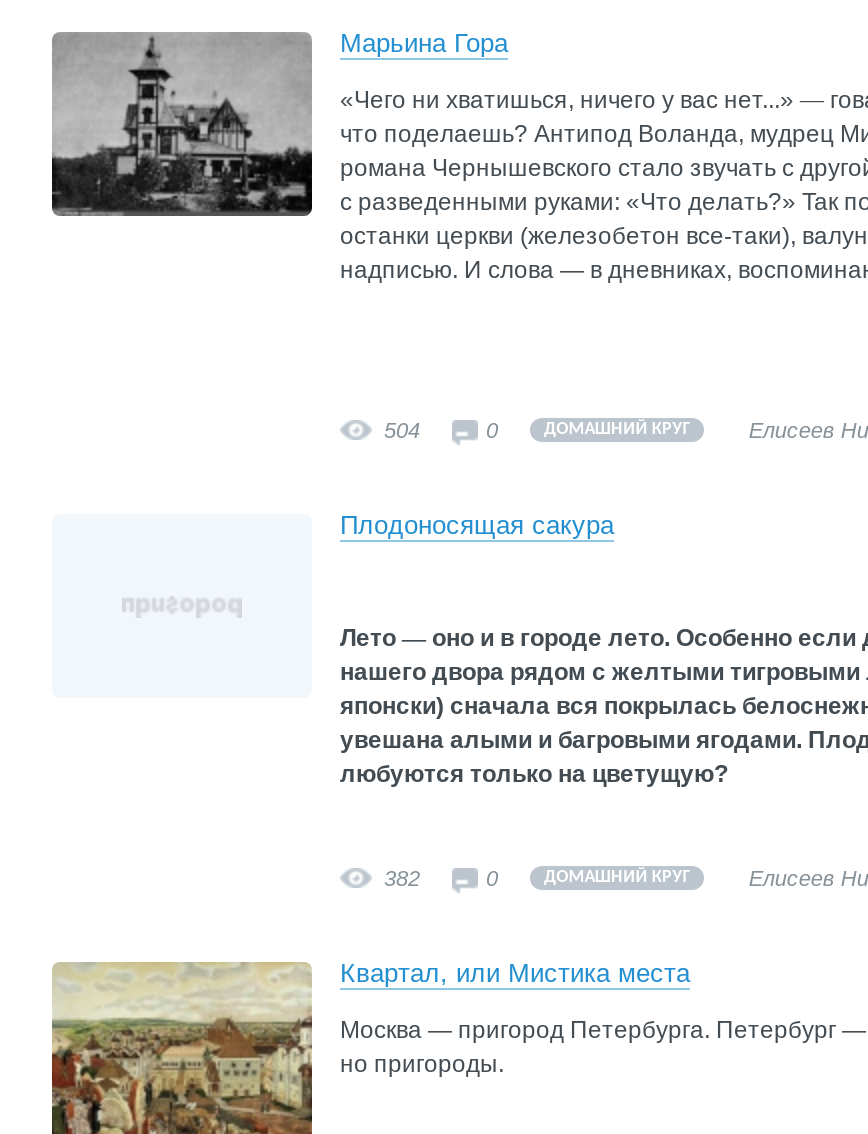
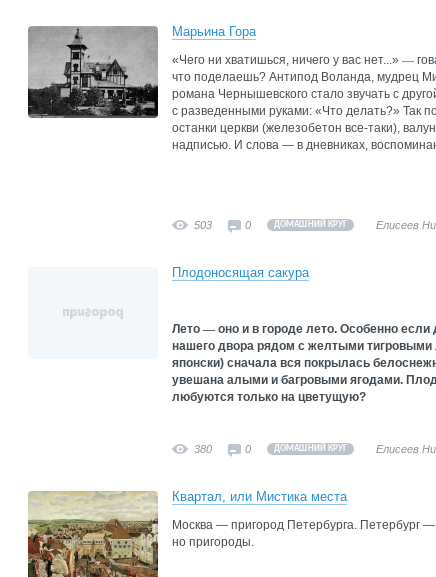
- 504
+ 503

- 382
+ 380
